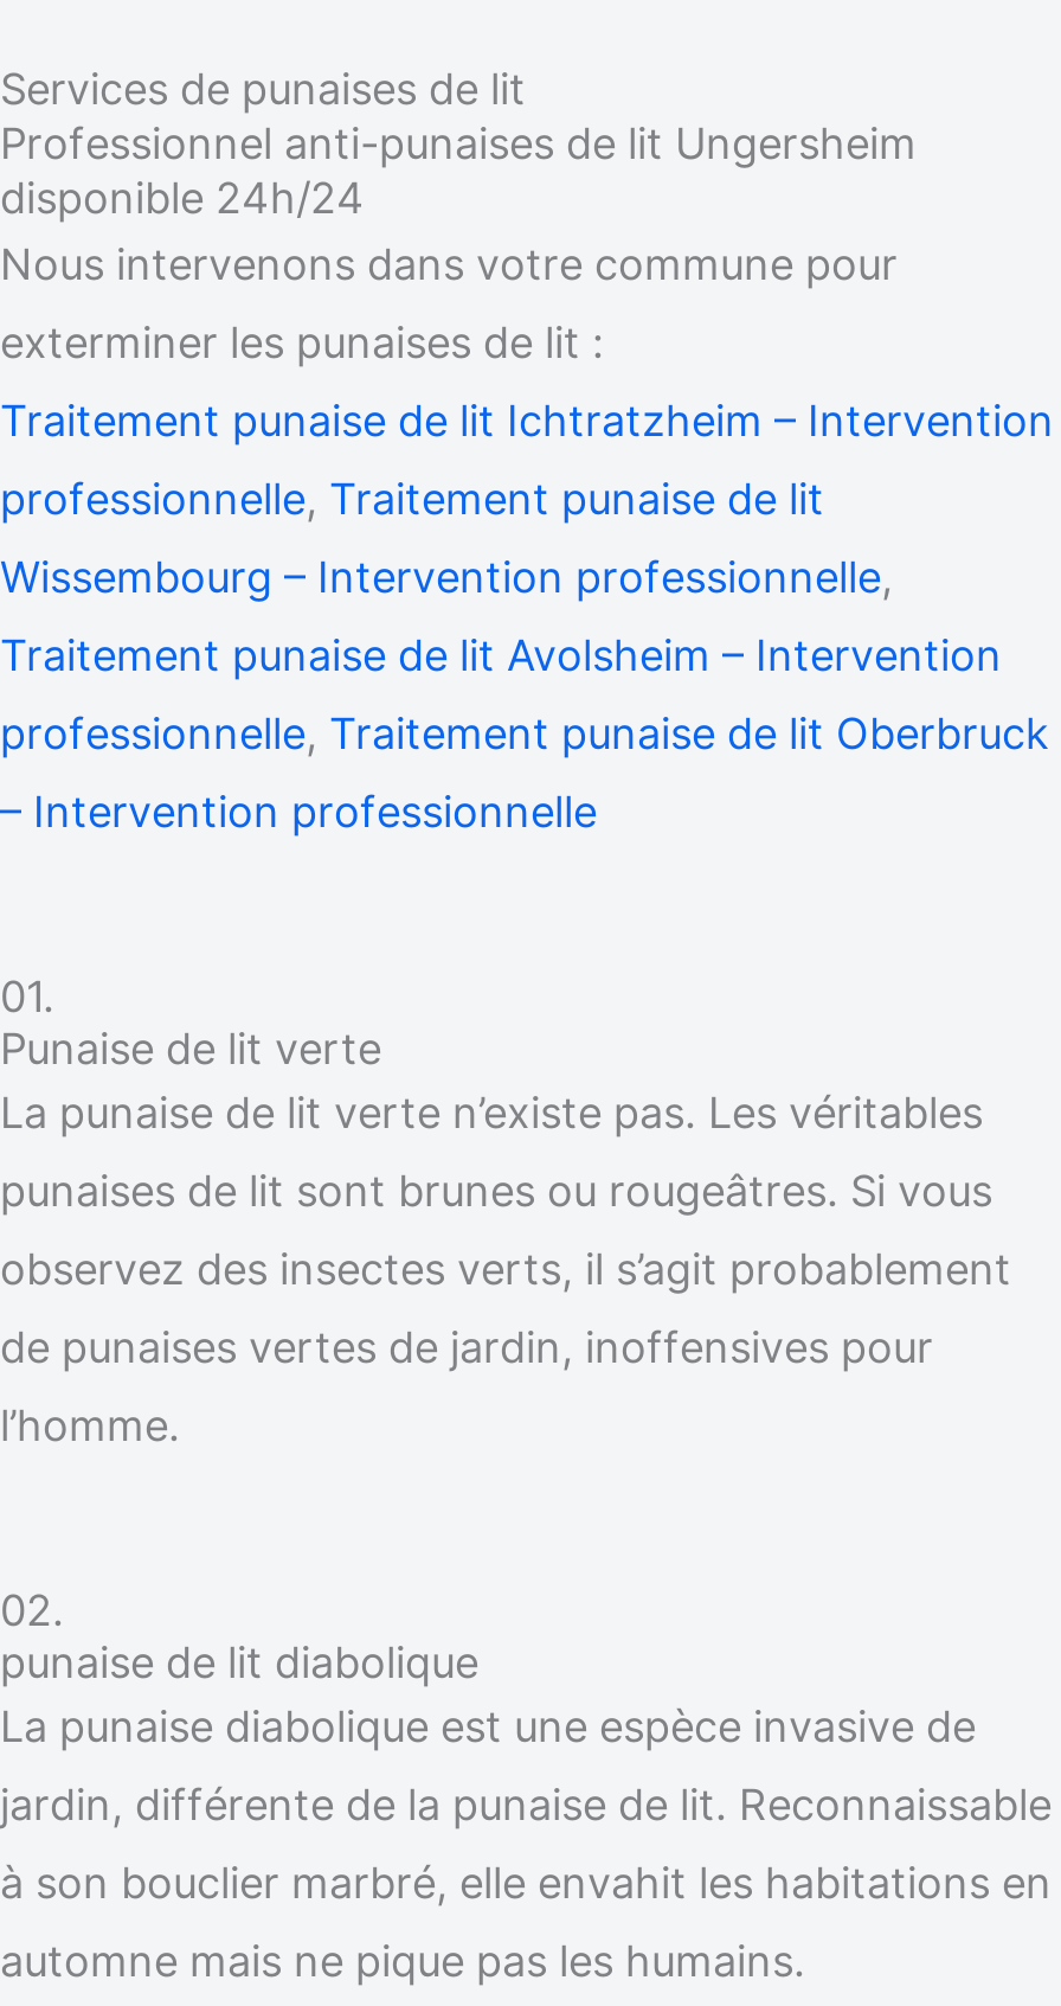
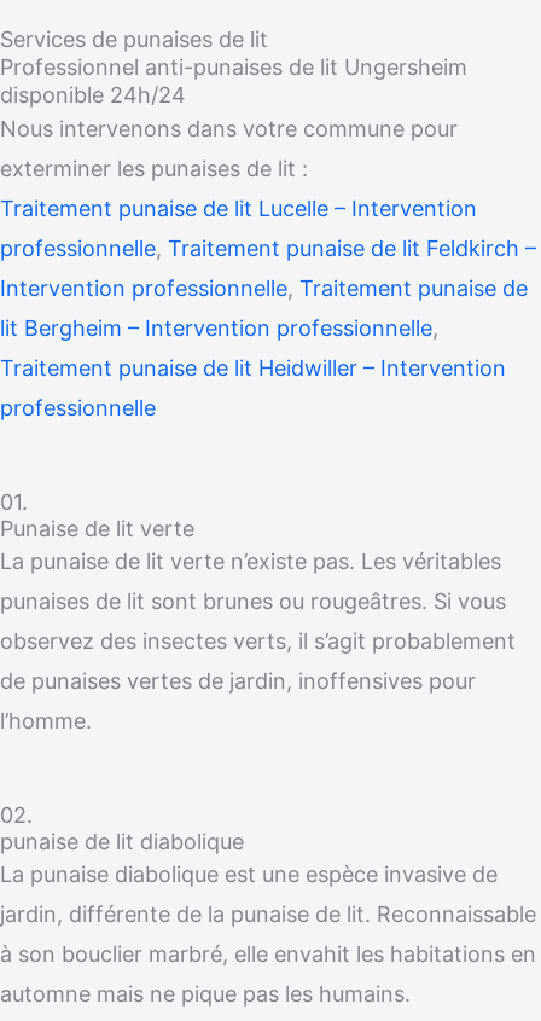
- Traitement punaise de lit Ichtratzheim – Intervention
+ Traitement punaise de lit Lucelle – Intervention

- professionnelle, Traitement punaise de lit
+ professionnelle, Traitement punaise de lit Feldkirch –

- Wissembourg – Intervention professionnelle,
+ Intervention professionnelle, Traitement punaise de

- Traitement punaise de lit Avolsheim – Intervention
+ lit Bergheim – Intervention professionnelle,

- professionnelle, Traitement punaise de lit Oberbruck
+ Traitement punaise de lit Heidwiller – Intervention

- – Intervention professionnelle
+ professionnelle
